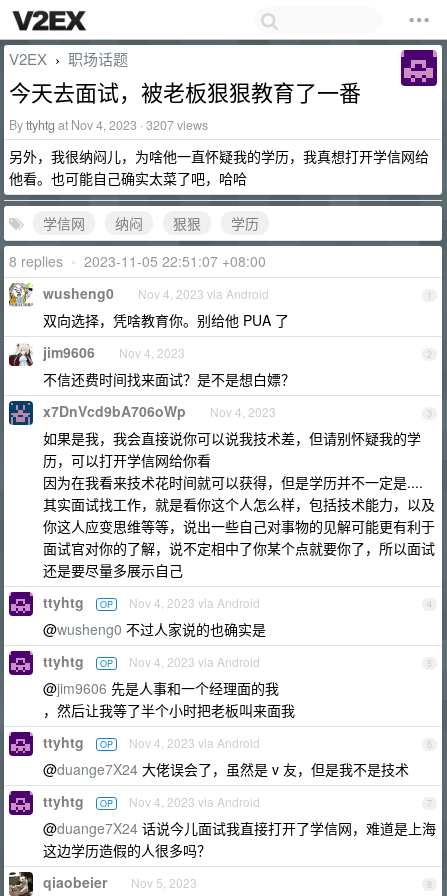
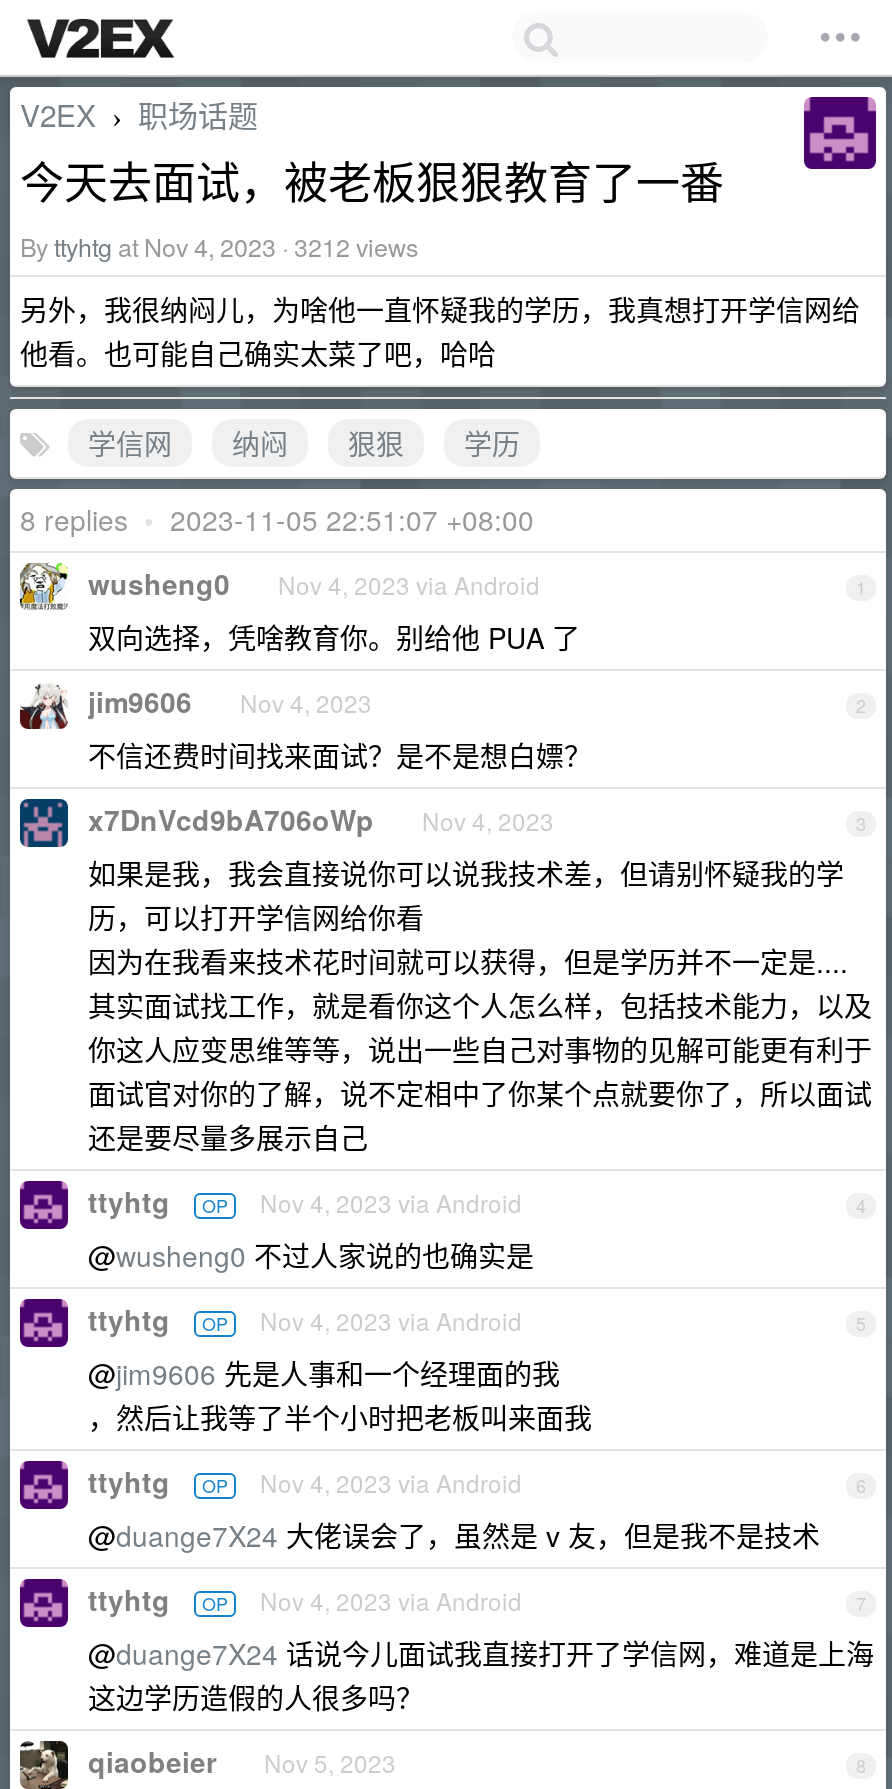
- Byttyhtg at Nov 4, 2023 · 3207 views
+ Byttyhtg at Nov 4, 2023 · 3212 views
